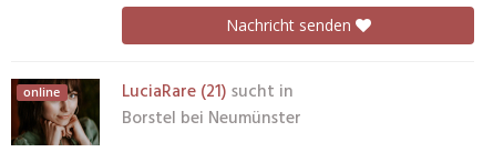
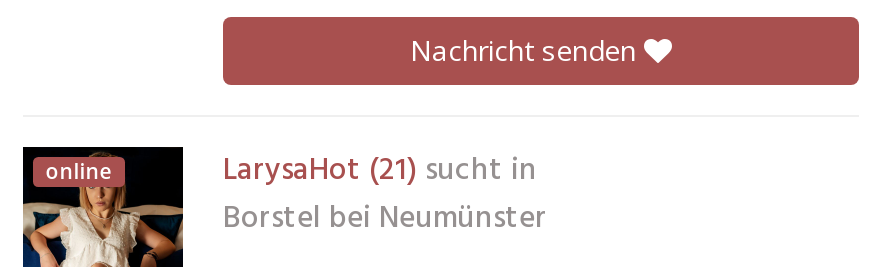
- [image]
- LuciaRare (21) sucht in
+ [image]
+ LarysaHot (21) sucht in
